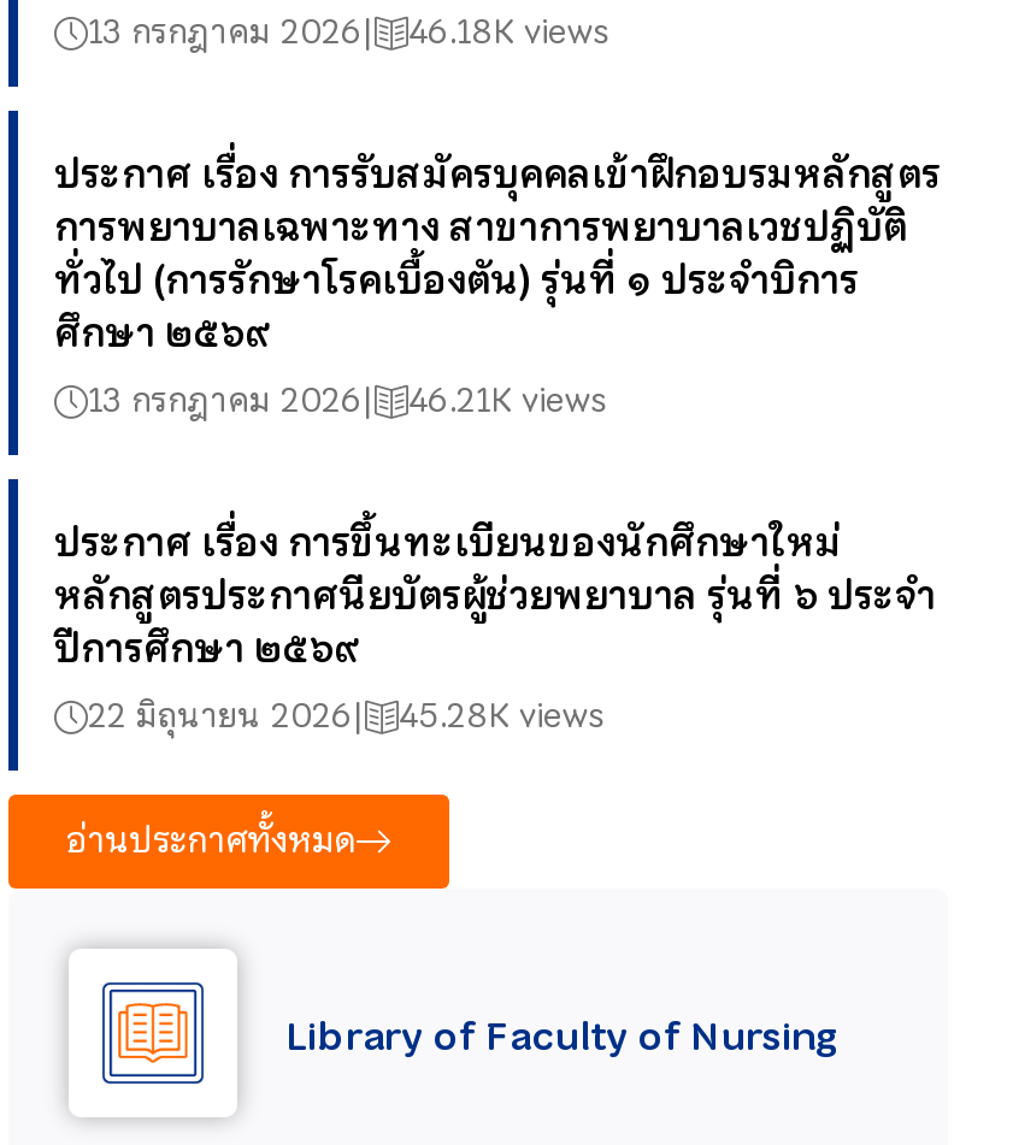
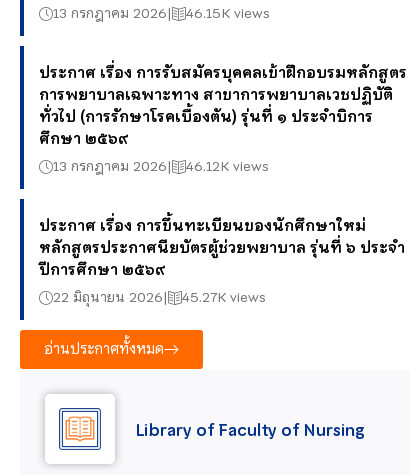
- 13 กรกฎาคม 2026 46.18K views
+ 13 กรกฎาคม 2026 46.15K views

- 13 กรกฎาคม 2026 46.21K views
+ 13 กรกฎาคม 2026 46.12K views

- 22 มิถุนายน 2026 45.28K views
+ 22 มิถุนายน 2026 45.27K views
